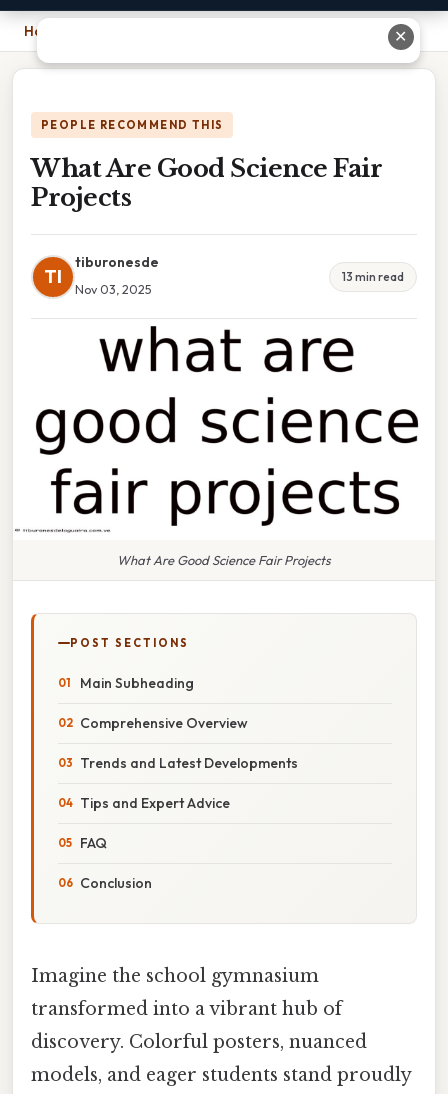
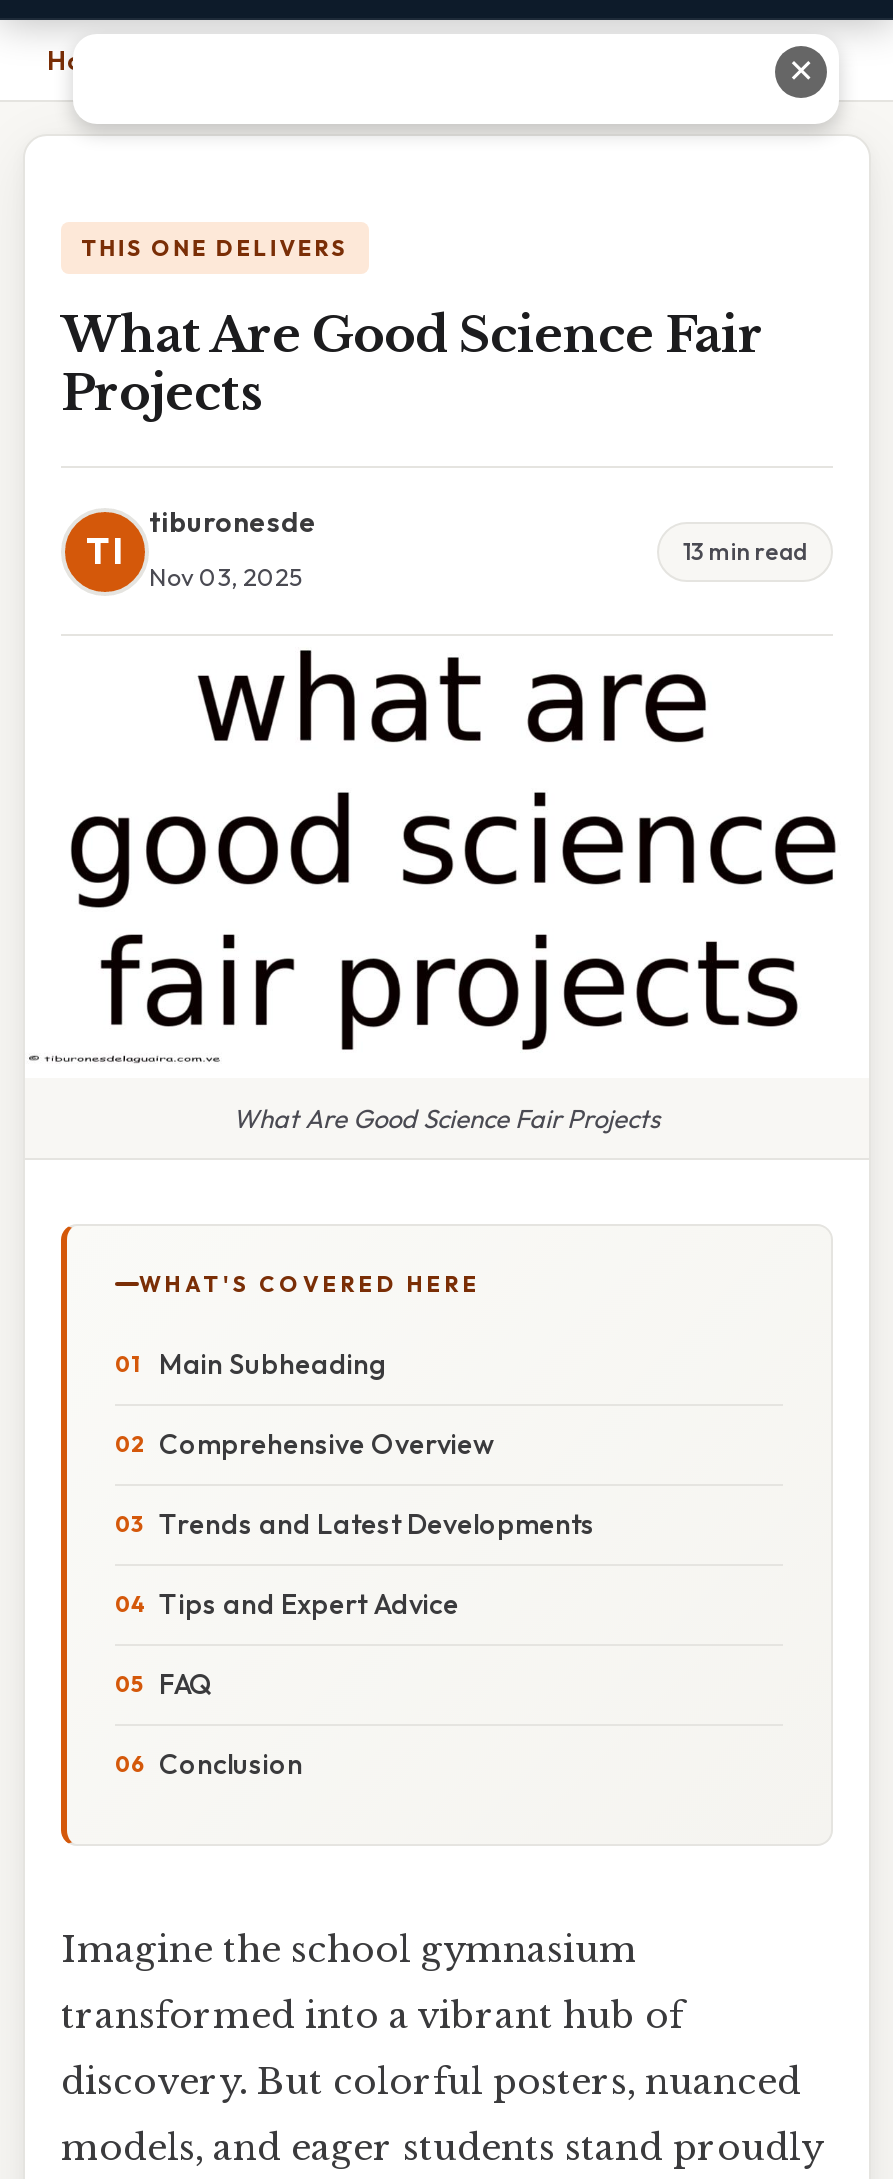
- PEOPLE RECOMMEND THIS
+ THIS ONE DELIVERS

- POST SECTIONS
+ WHAT'S COVERED HERE

- discovery. Colorful posters, nuanced
+ discovery. But colorful posters, nuanced
